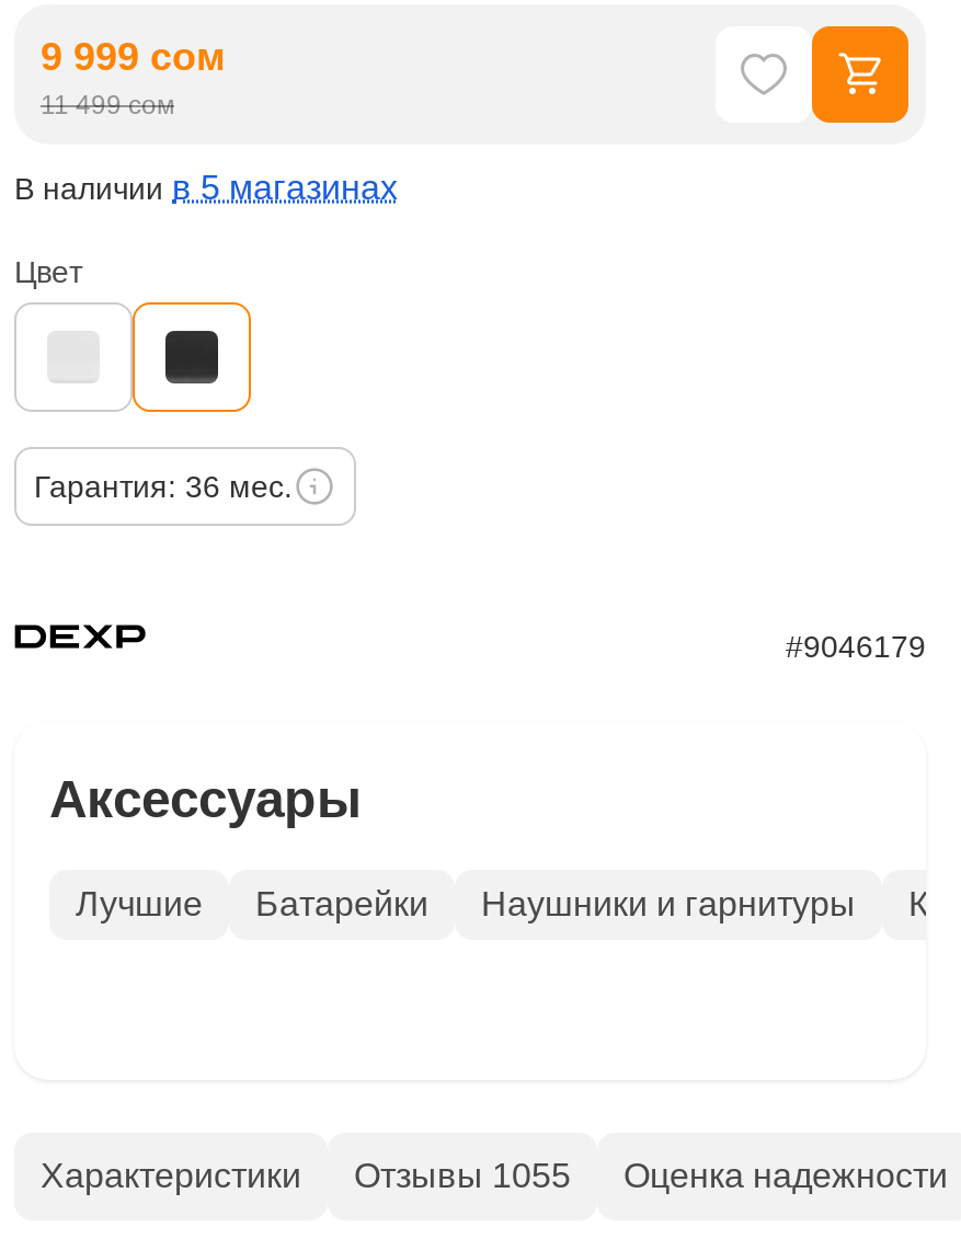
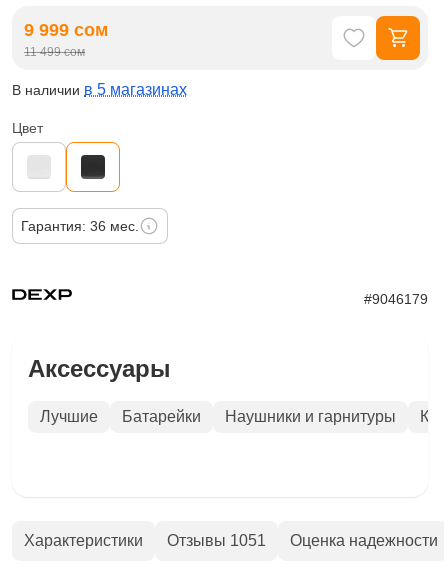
- Характеристики Отзывы 1055 Оценка надежности
+ Характеристики Отзывы 1051 Оценка надежности
